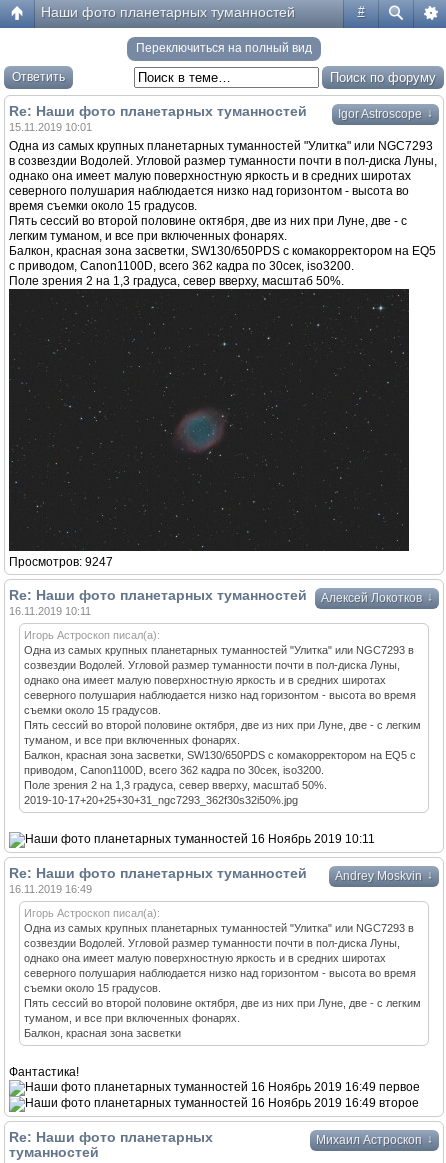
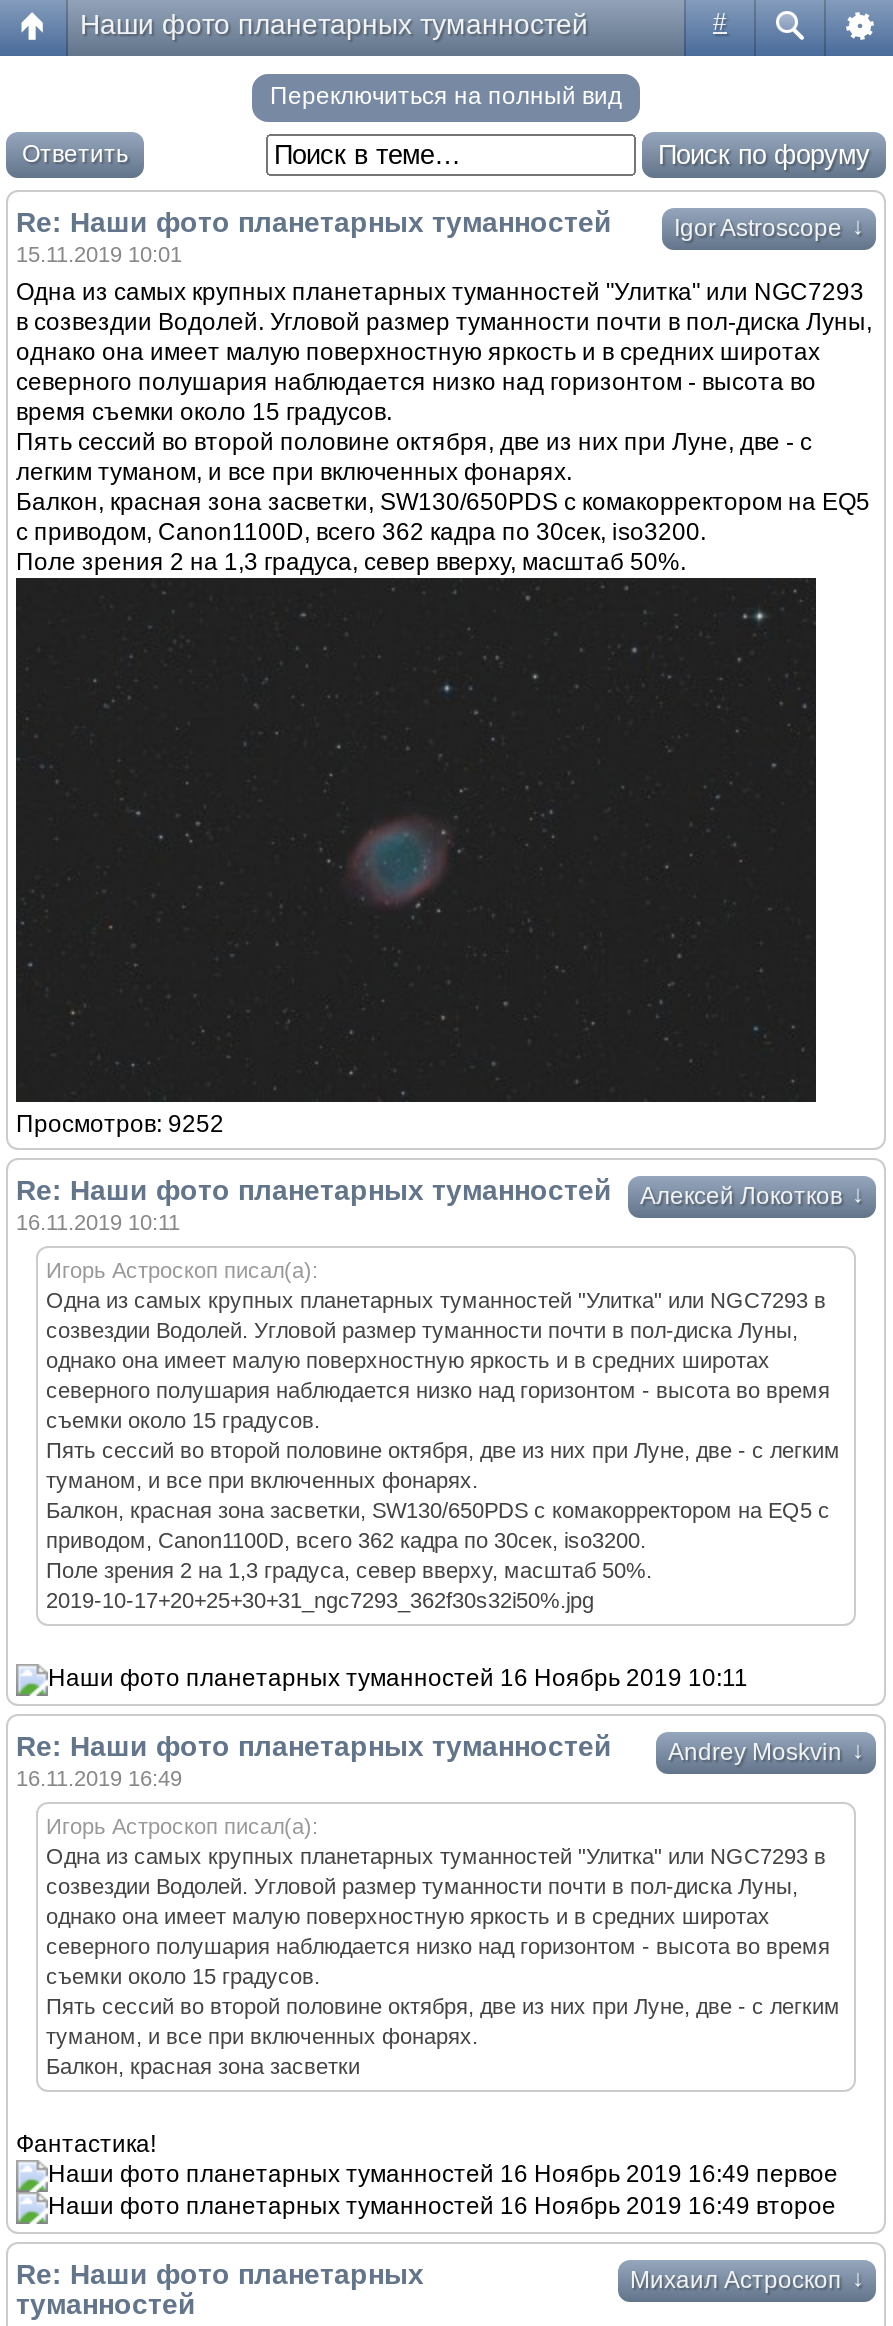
- Просмотров: 9247
+ Просмотров: 9252
